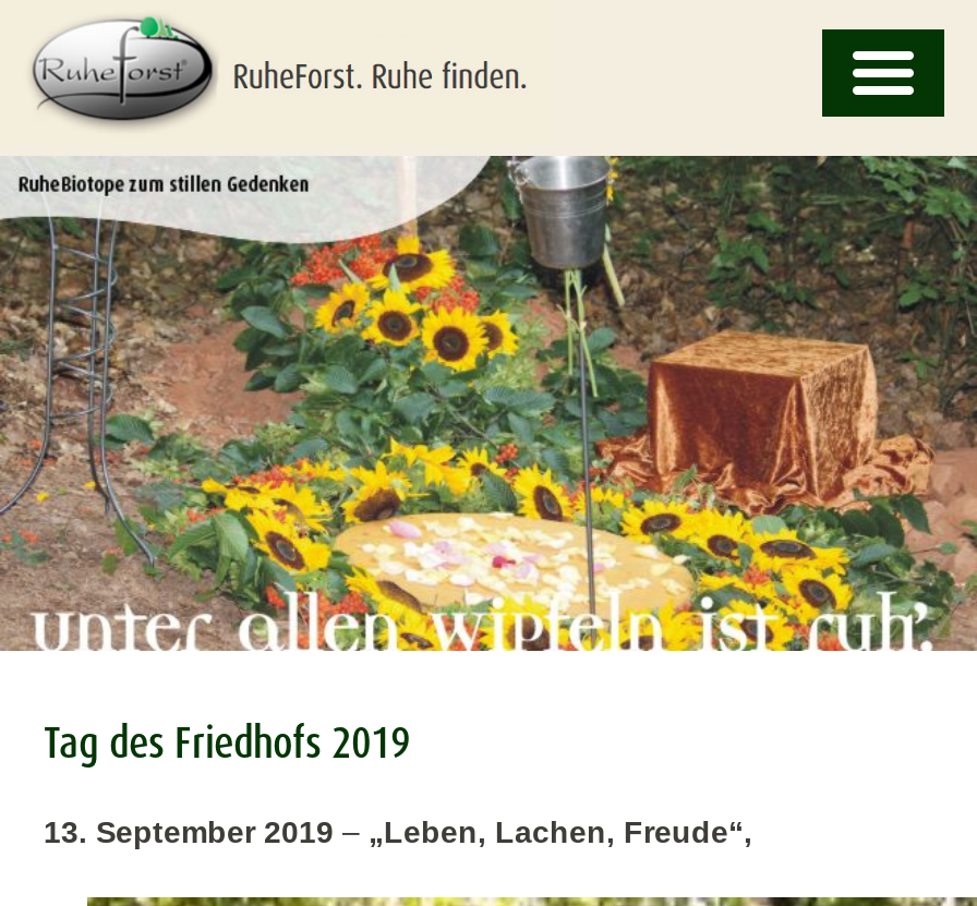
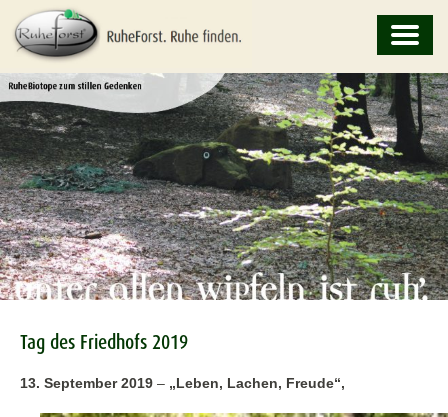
- [image]
+ [image]
